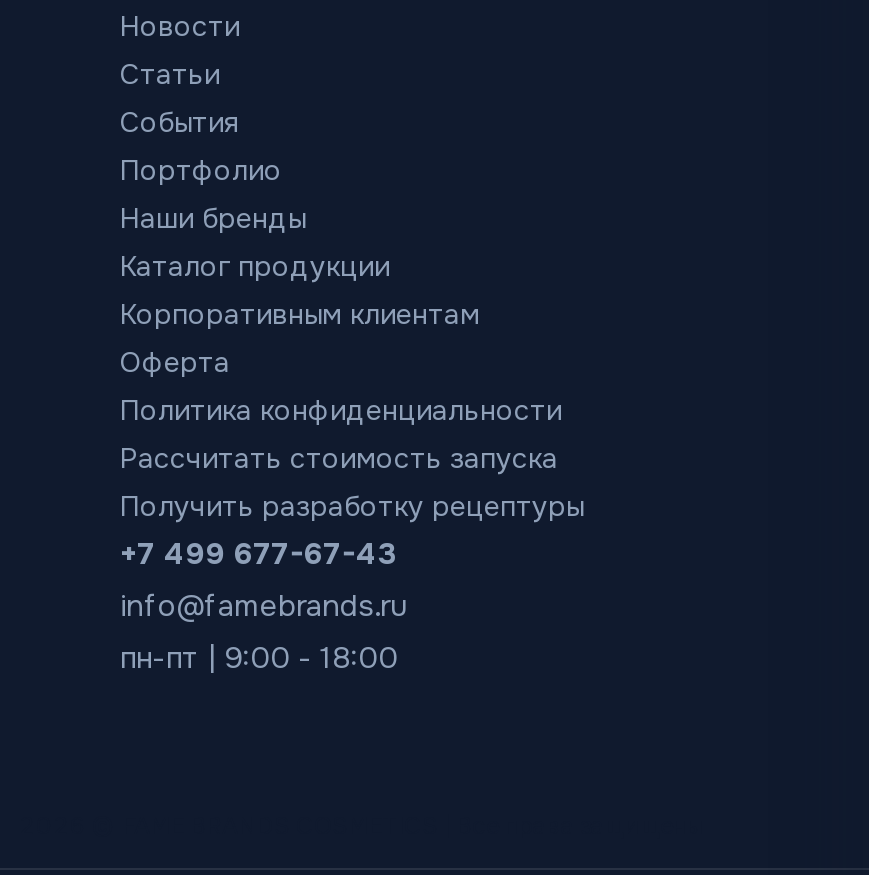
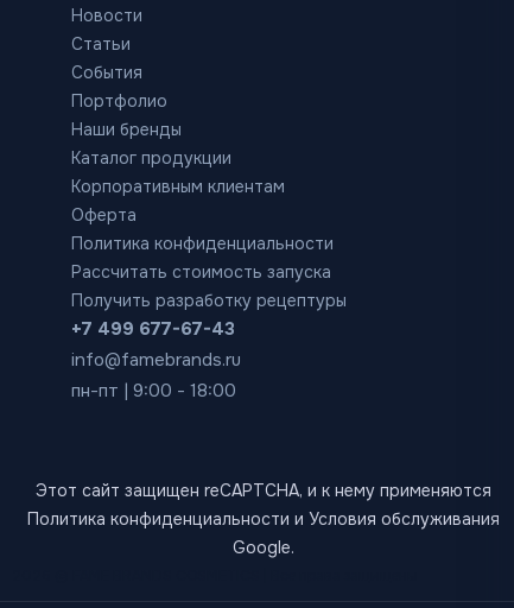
+ Этот сайт защищен reCAPTCHA, и к нему применяются
+ Политика конфиденциальности и Условия обслуживания
+ Google.
